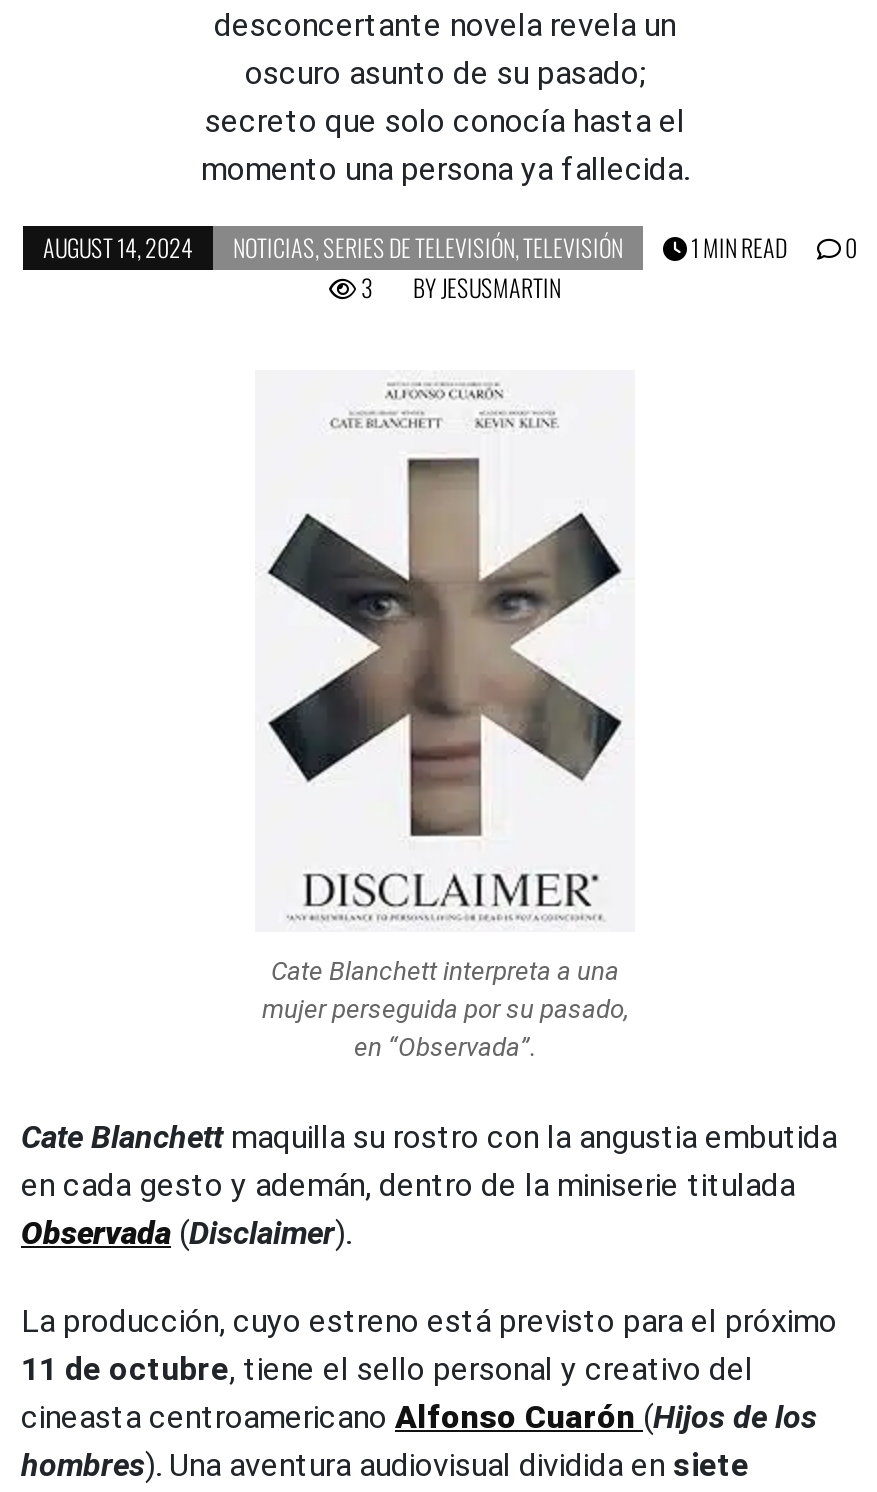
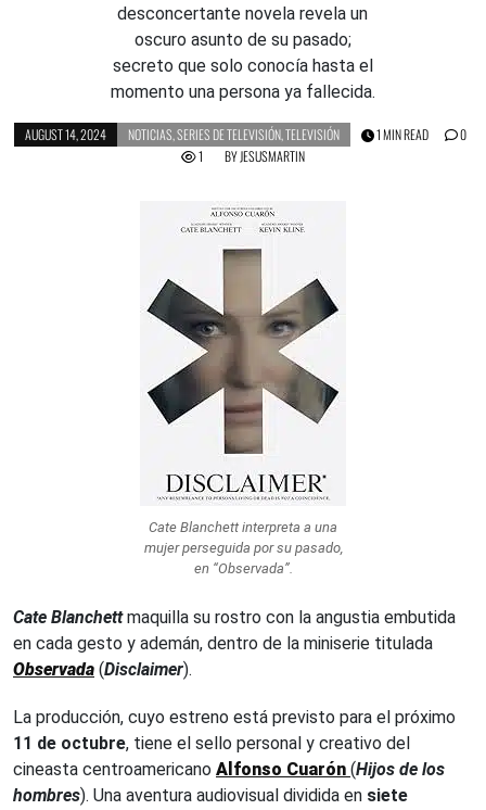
- 3 BYJESUSMARTIN
+ 1 BYJESUSMARTIN
